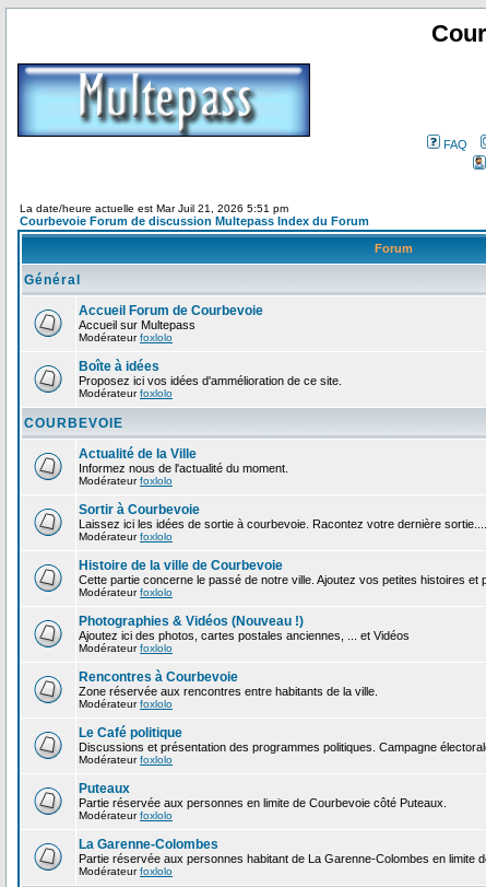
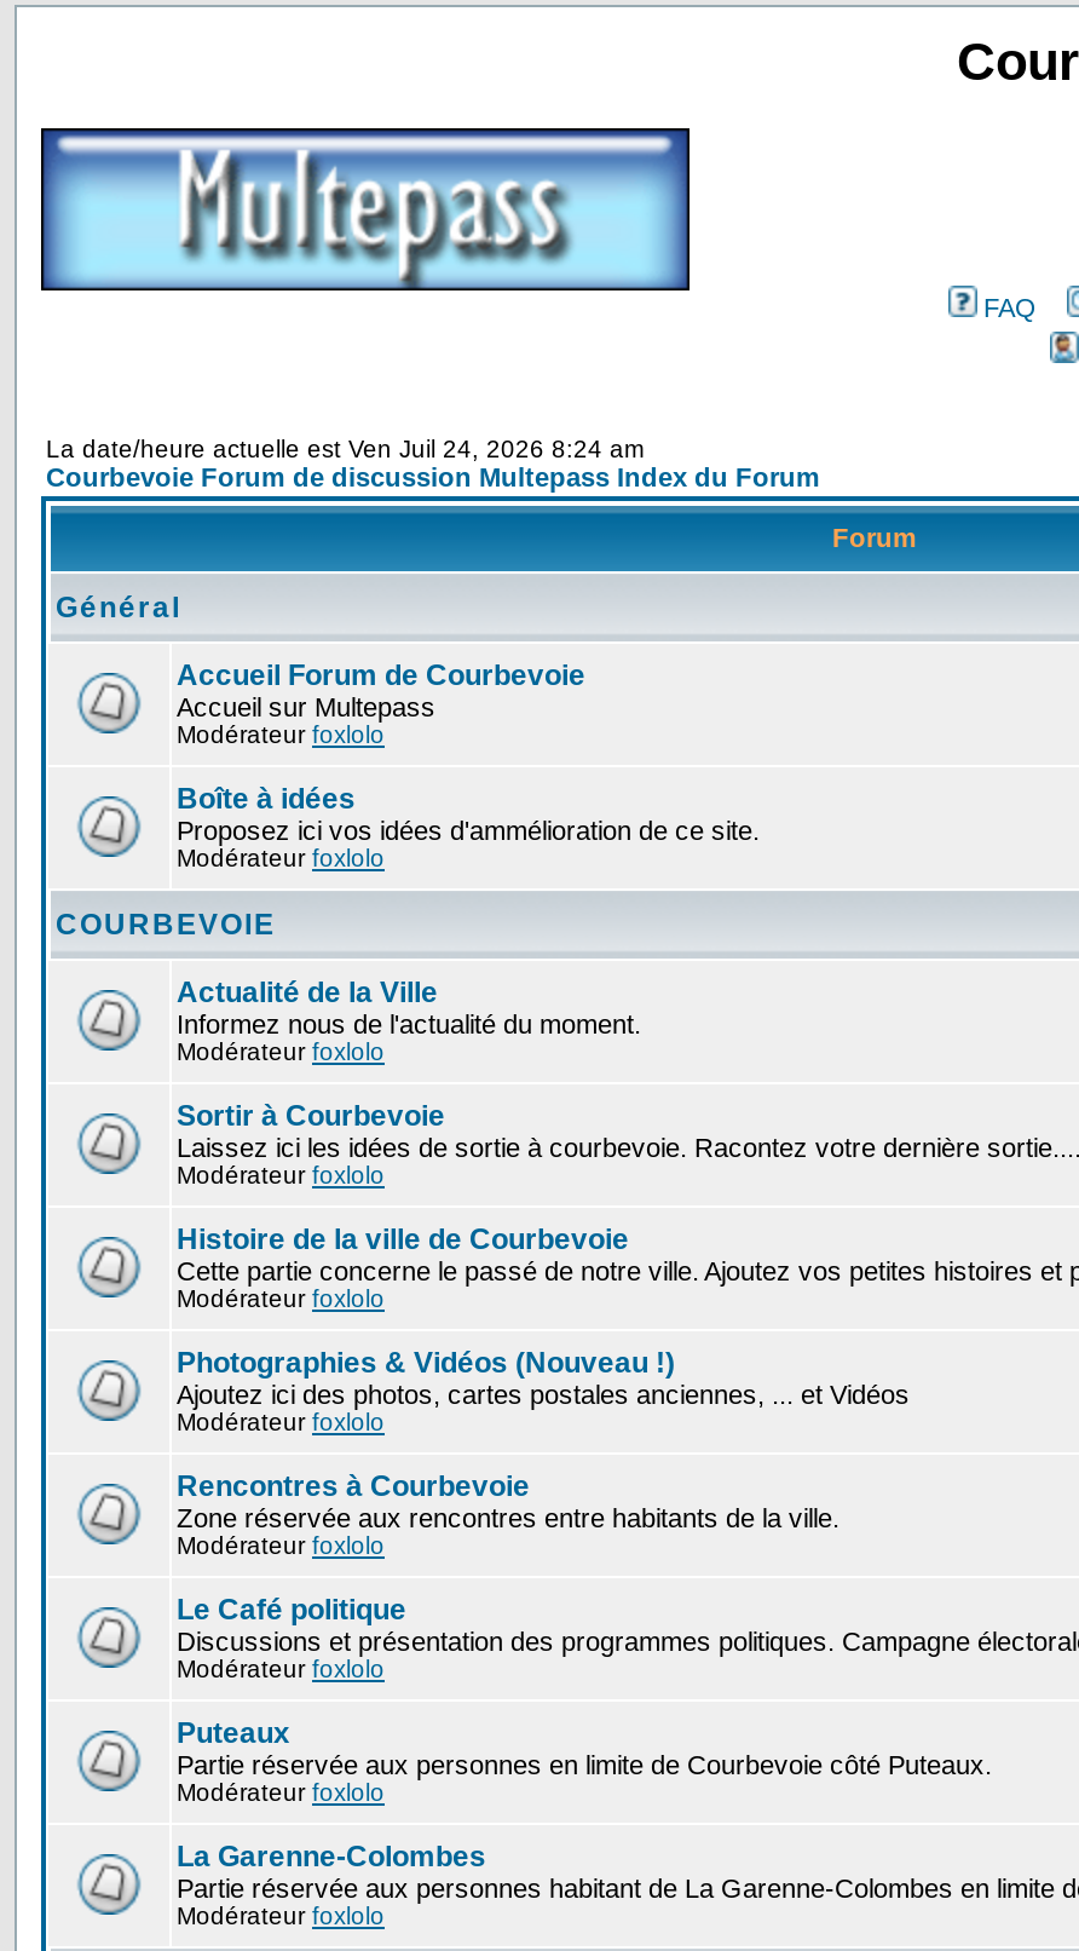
- La date/heure actuelle est Mar Juil 21, 2026 5:51 pm
+ La date/heure actuelle est Ven Juil 24, 2026 8:24 am
